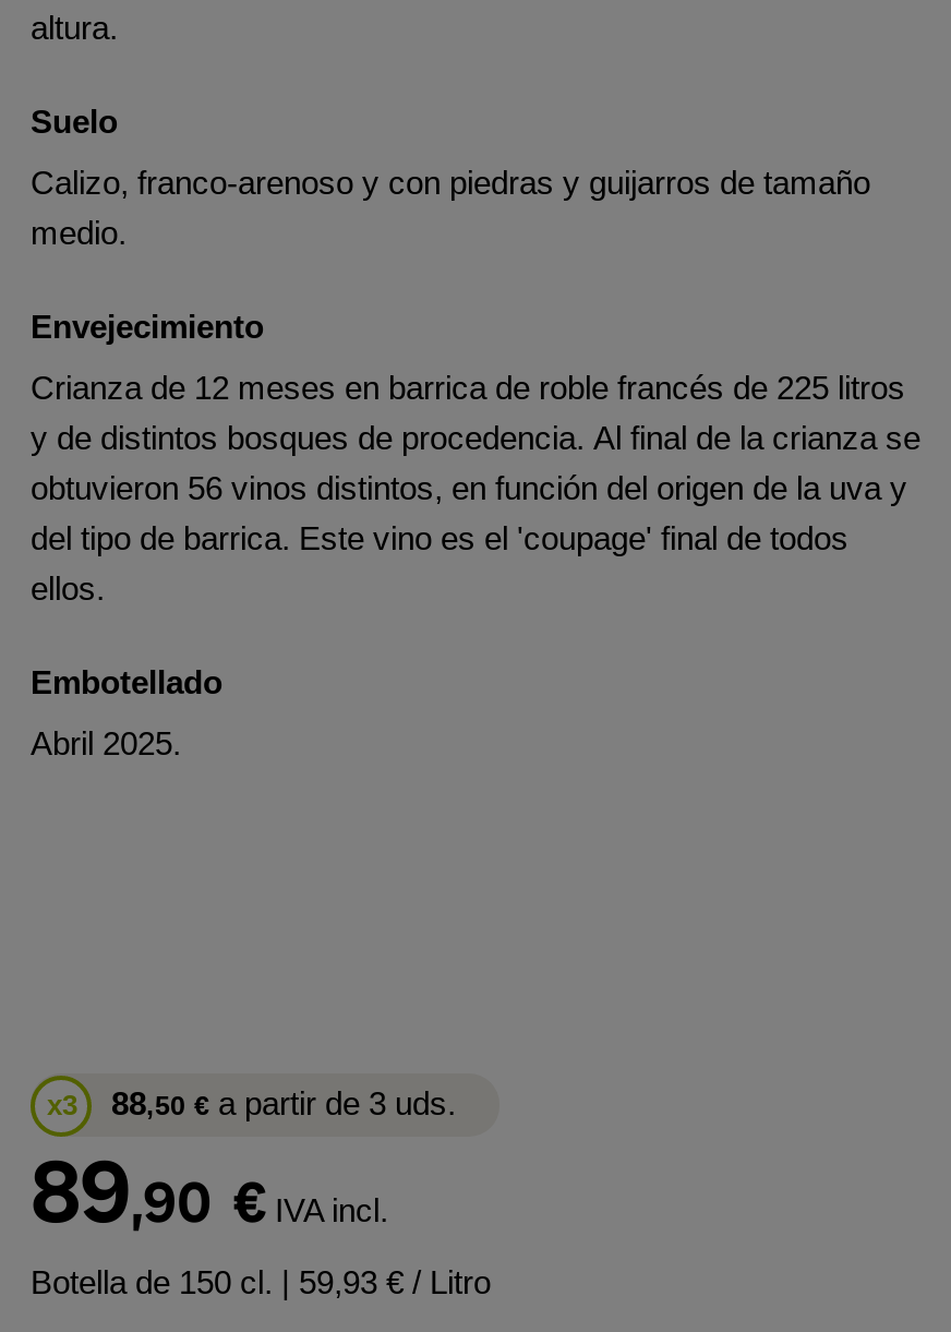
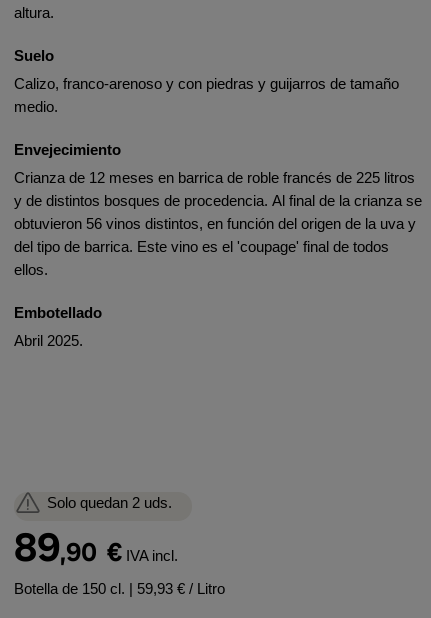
- x3
- 88,50 € a partir de 3 uds.
+ Solo quedan 2 uds.
